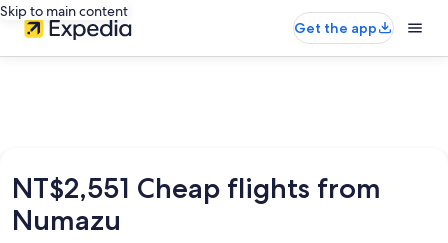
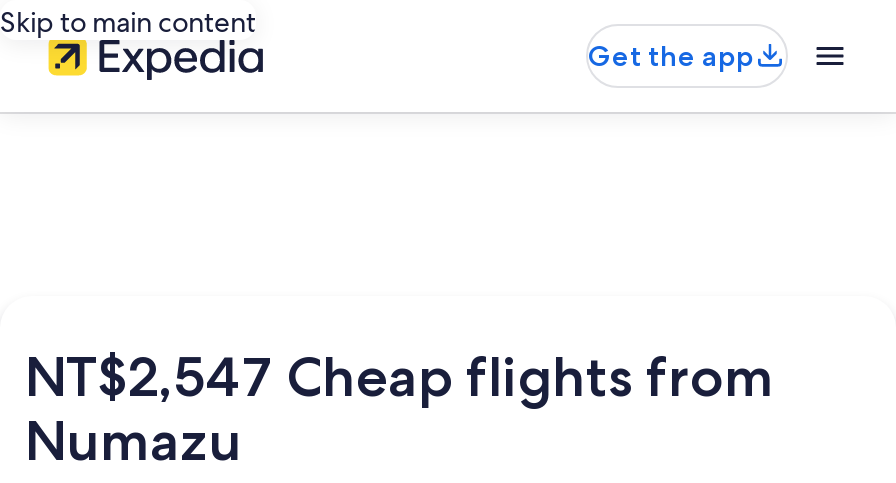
- NT$2,551 Cheap flights from
+ NT$2,547 Cheap flights from
